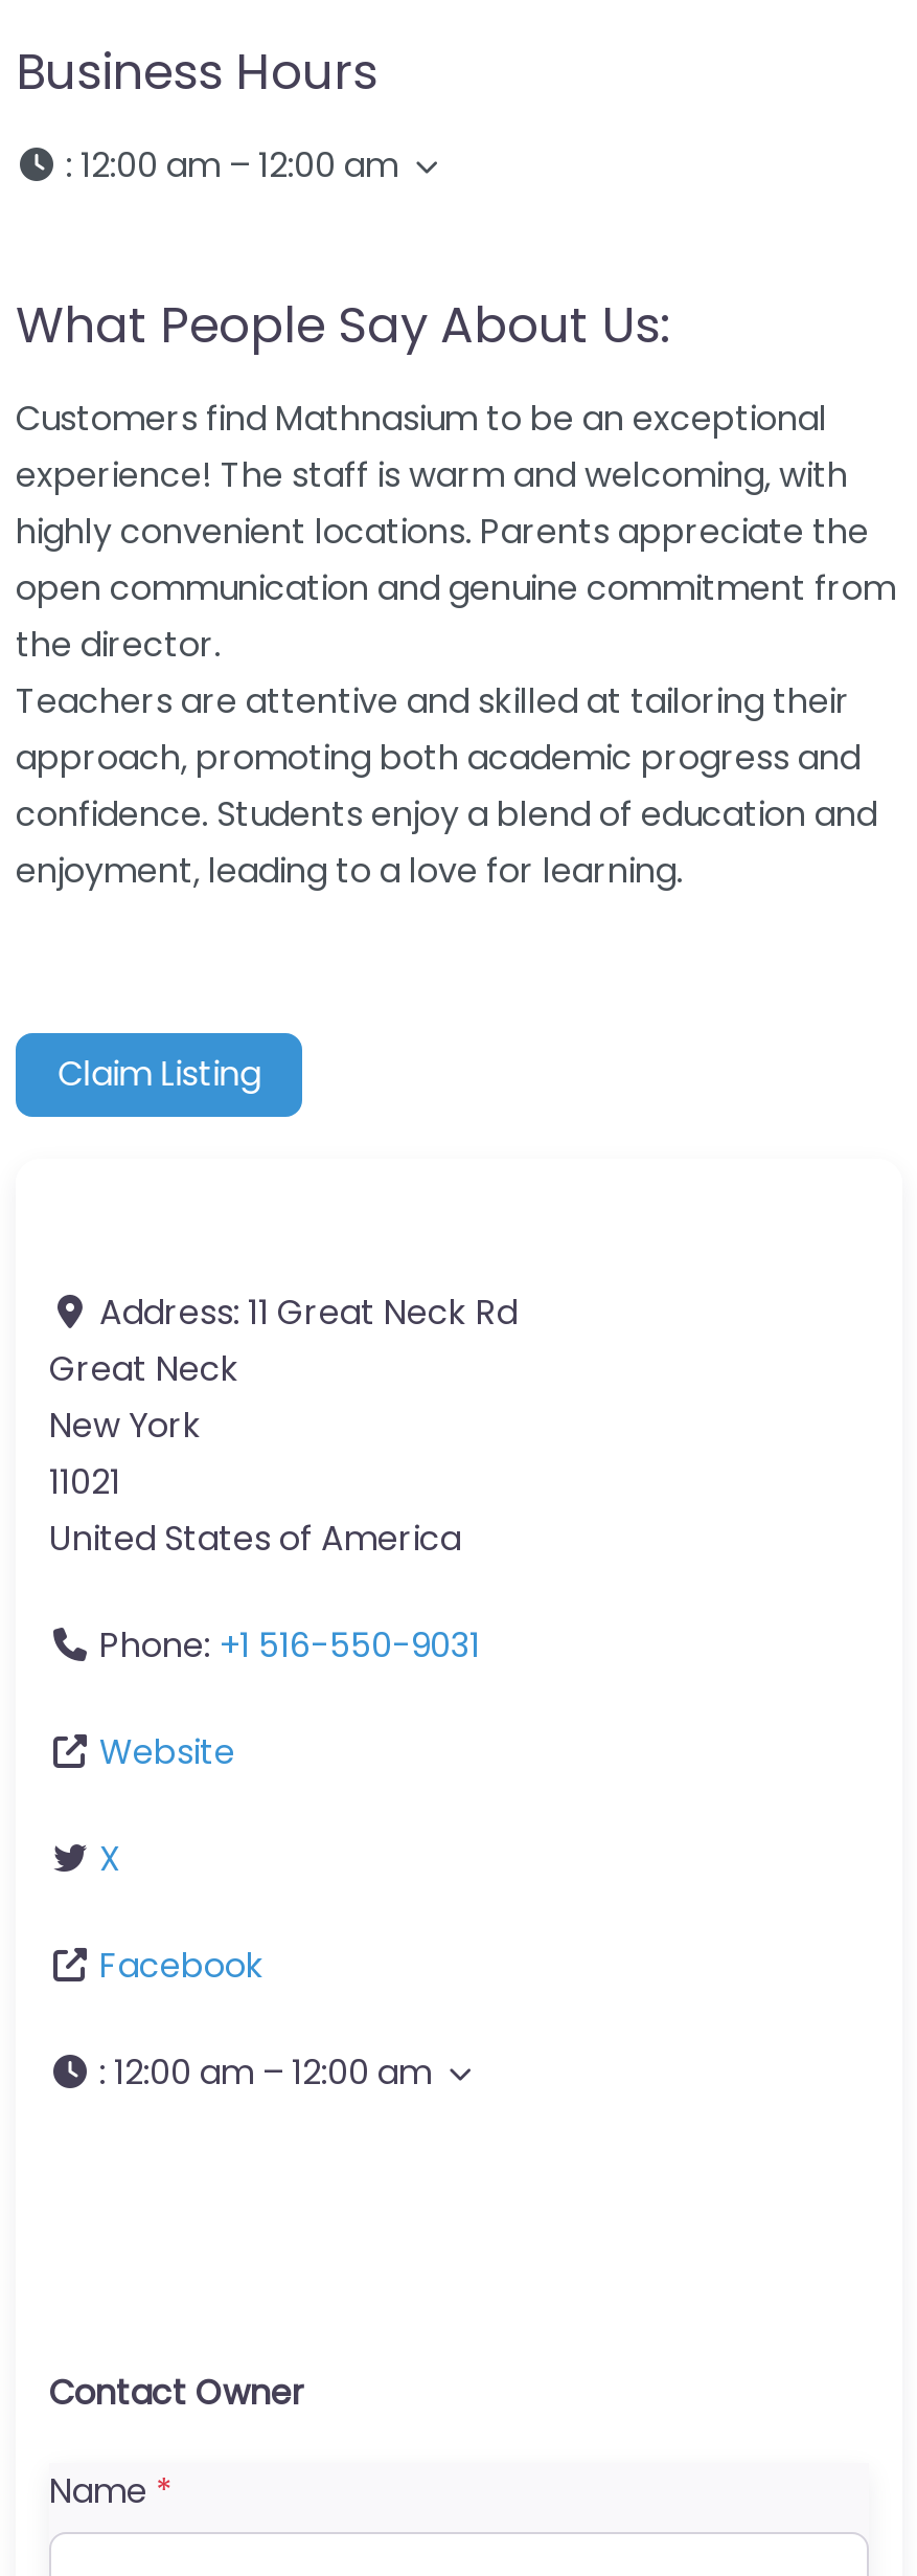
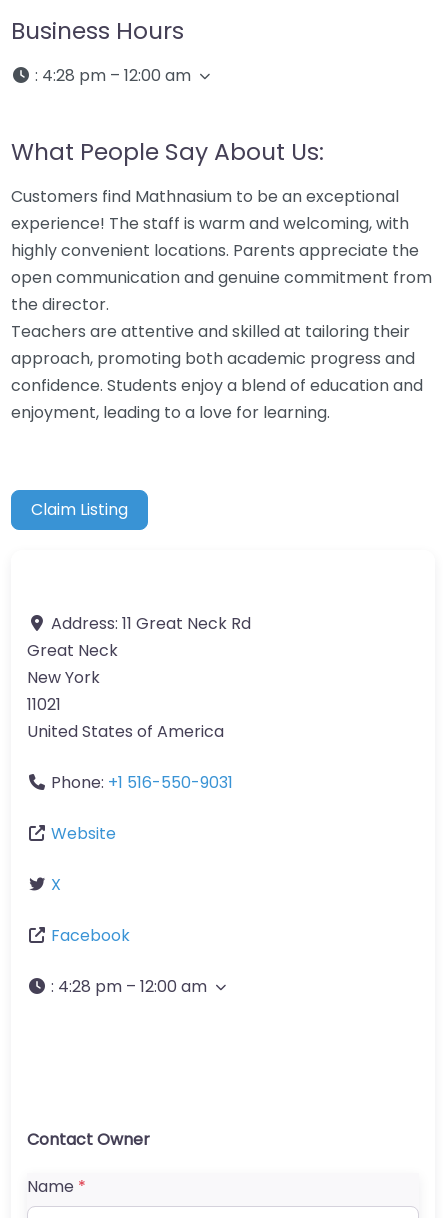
- : 12:00 am – 12:00 am
+ : 4:28 pm – 12:00 am

- : 12:00 am – 12:00 am
+ : 4:28 pm – 12:00 am
